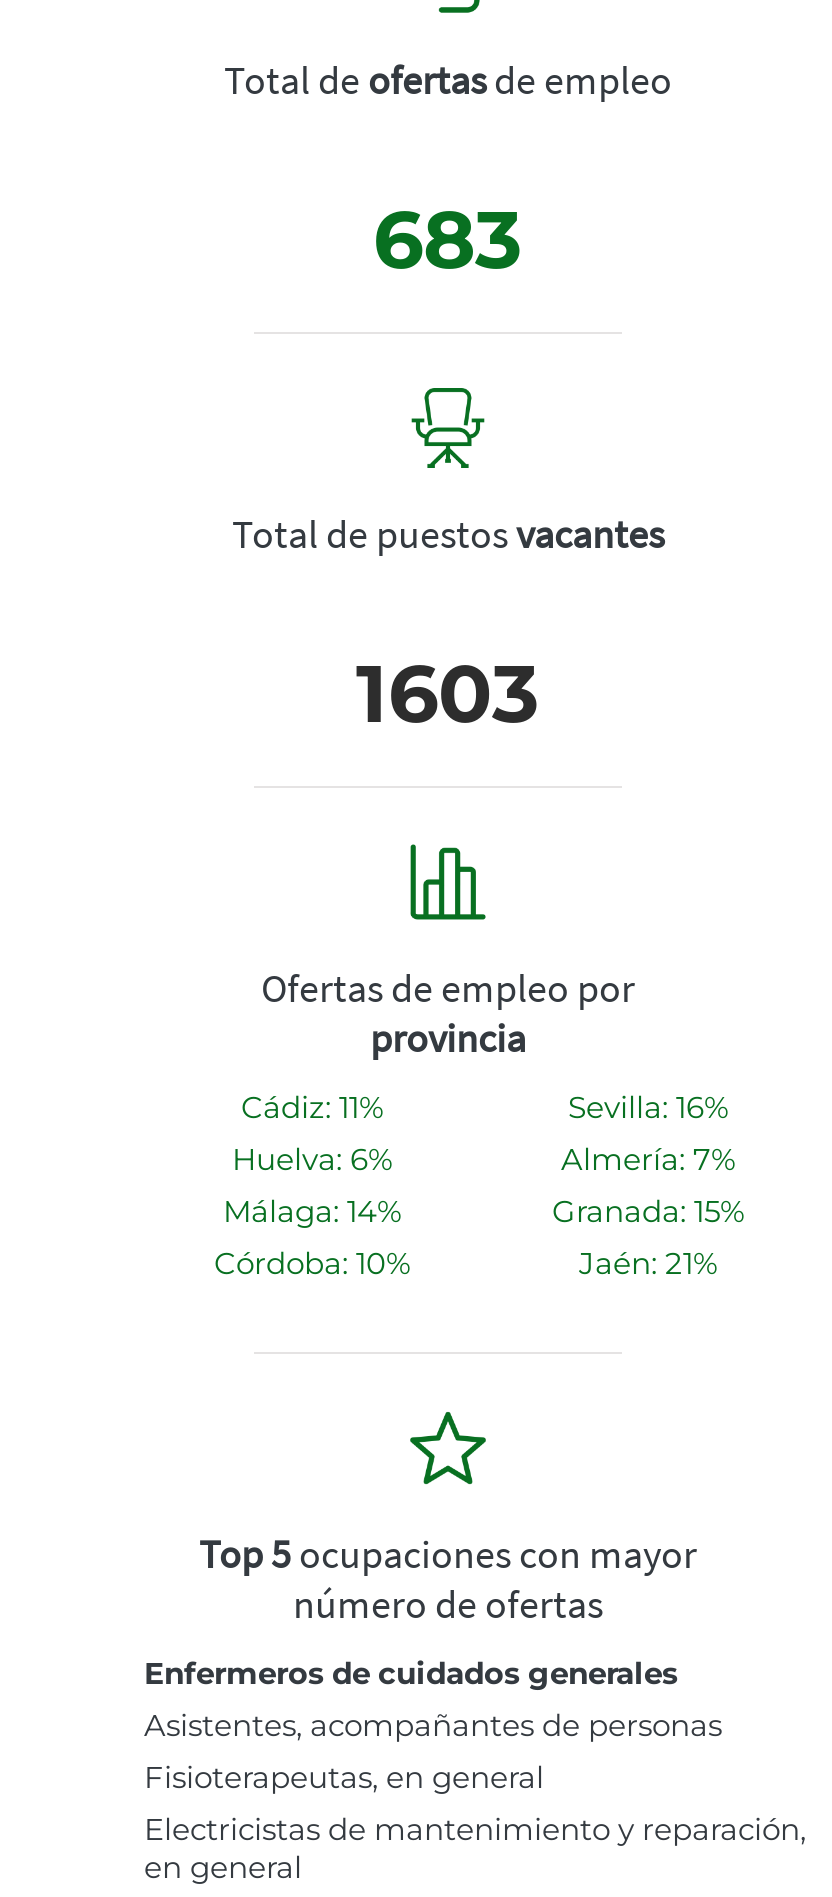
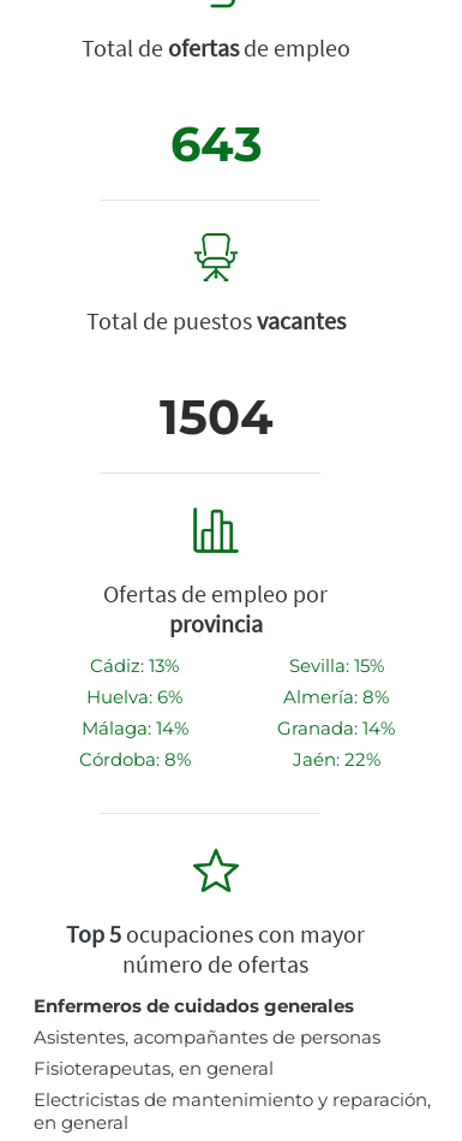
- 683
+ 643

- 1603
+ 1504

- Cádiz: 11%
+ Cádiz: 13%

- Sevilla: 16%
+ Sevilla: 15%

- Almería: 7%
+ Almería: 8%

- Granada: 15%
+ Granada: 14%

- Córdoba: 10%
+ Córdoba: 8%

- Jaén: 21%
+ Jaén: 22%
